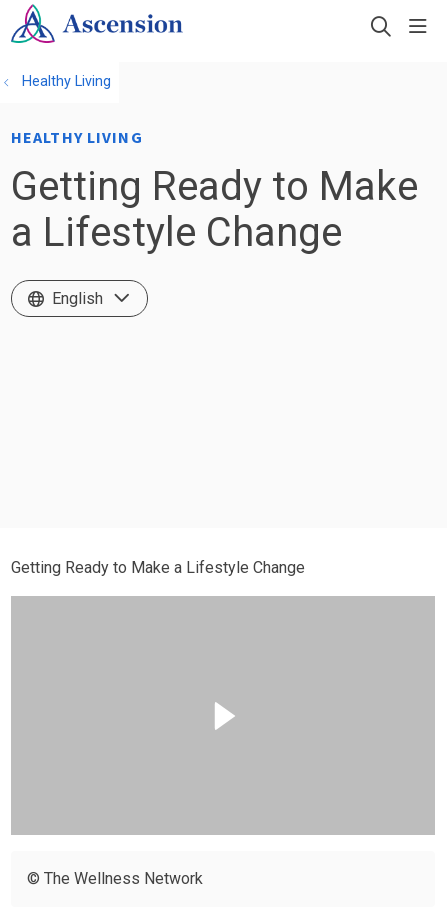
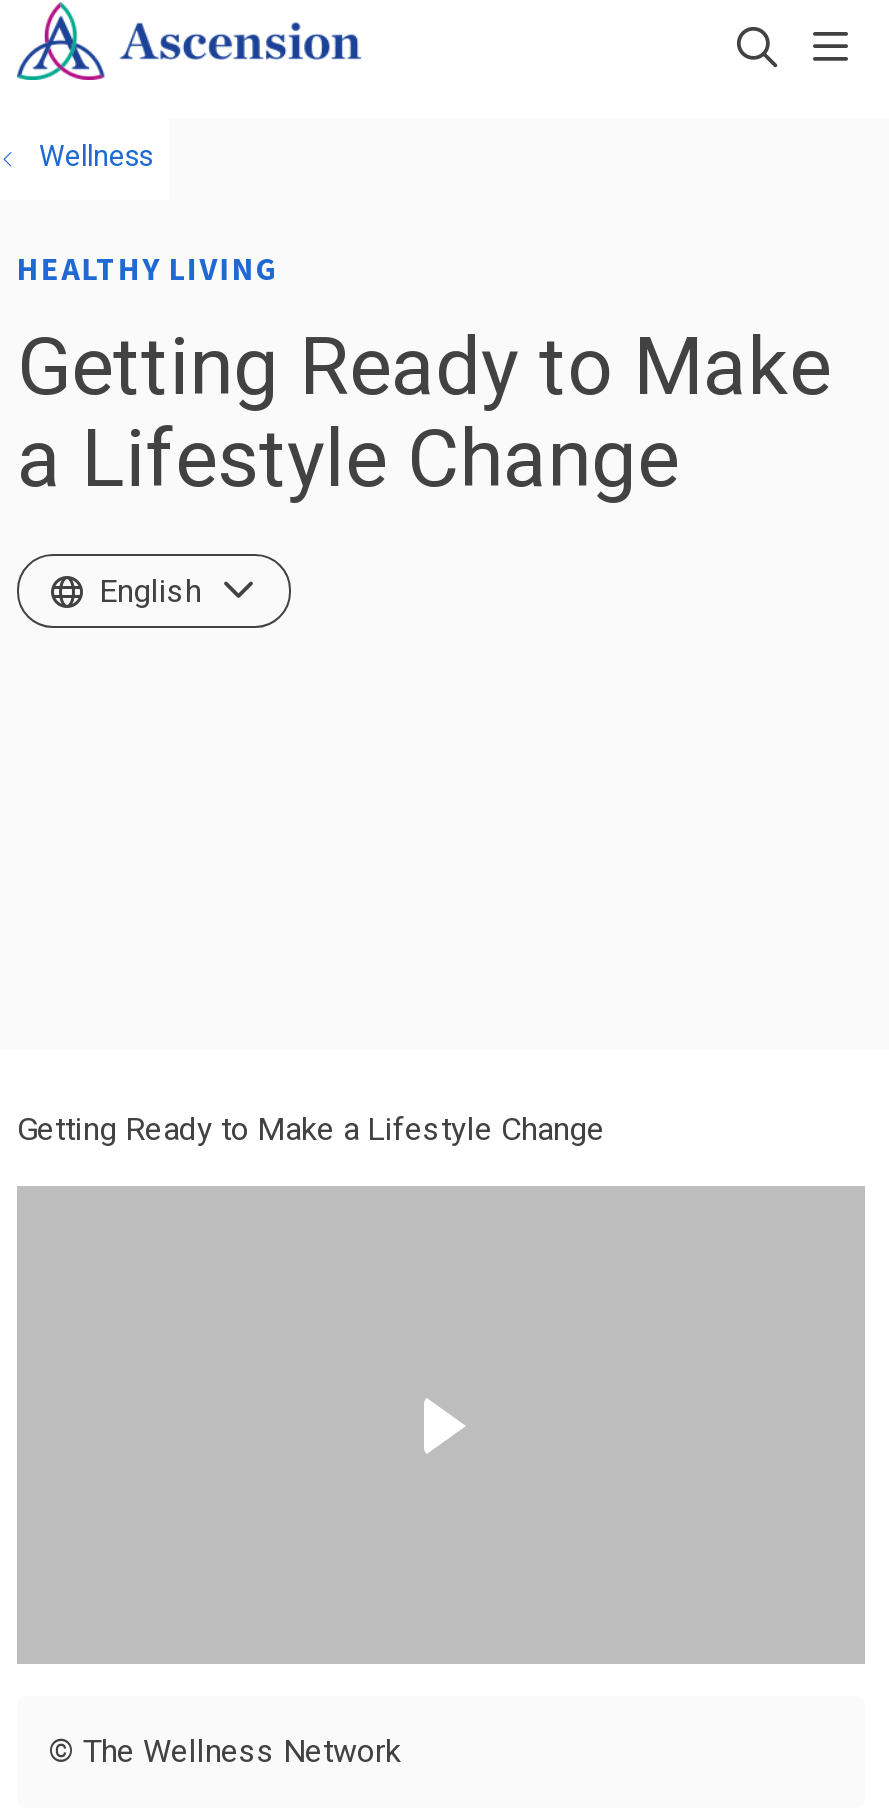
- Healthy Living
+ Wellness
